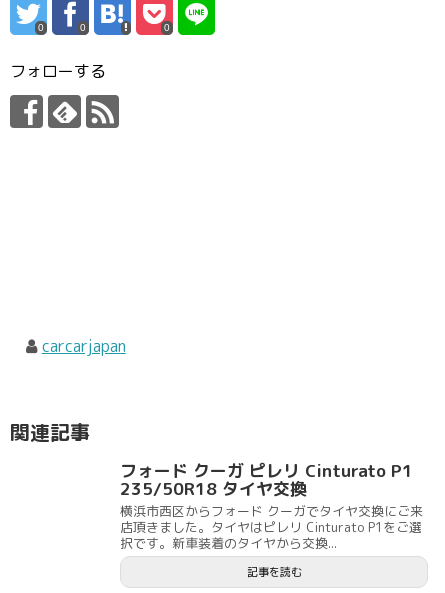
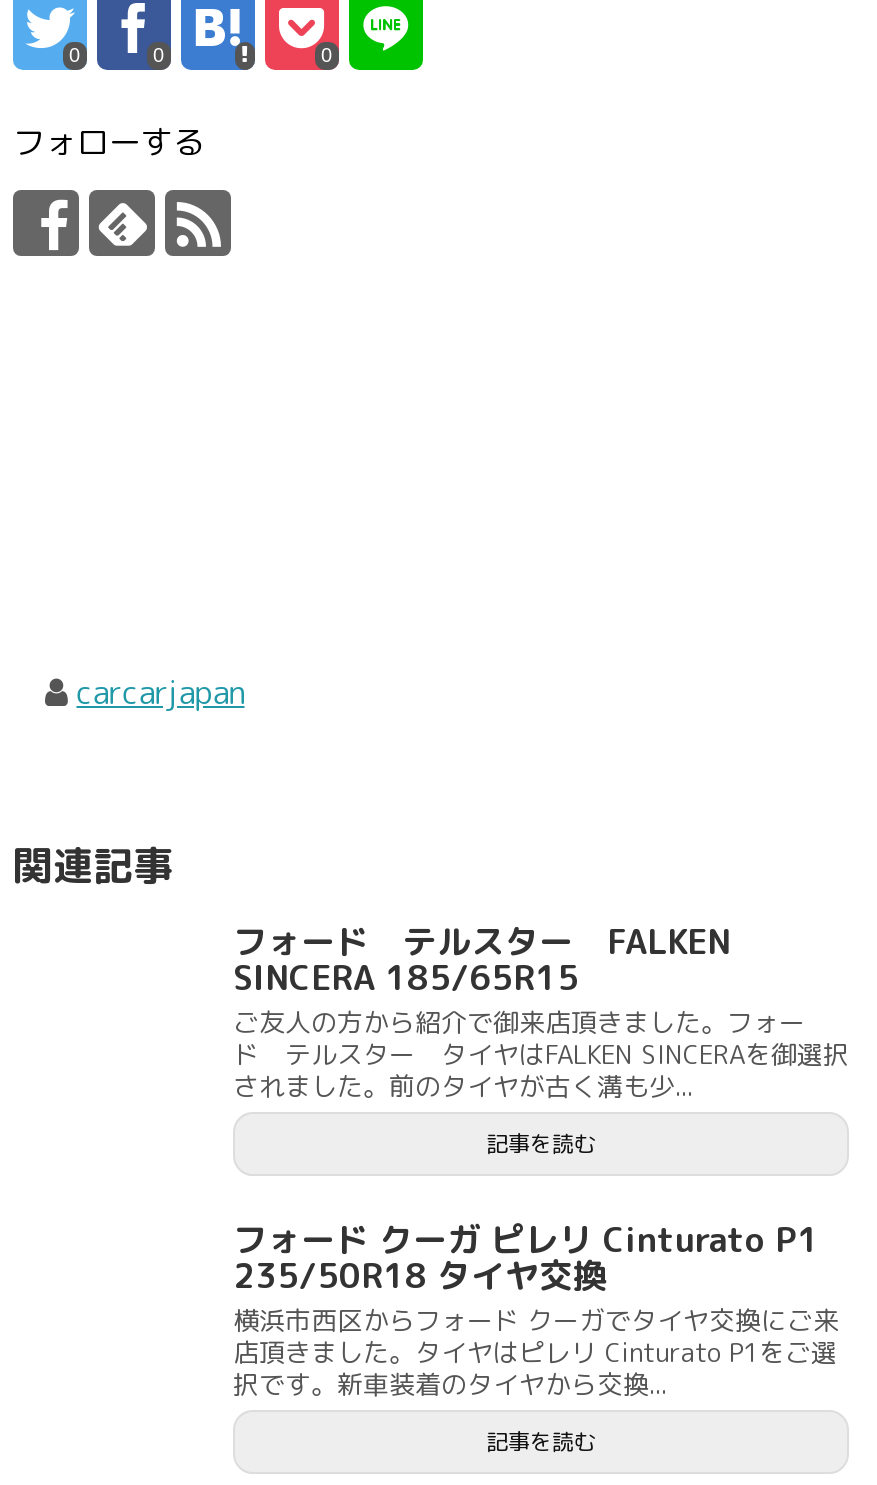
+ フォード テルスター FALKEN
+ SINCERA 185/65R15
+ ご友人の方から紹介で御来店頂きました。フォー
+ ド テルスター タイヤはFALKEN SINCERAを御選択
+ されました。前のタイヤが古く溝も少...
+ 記事を読む
